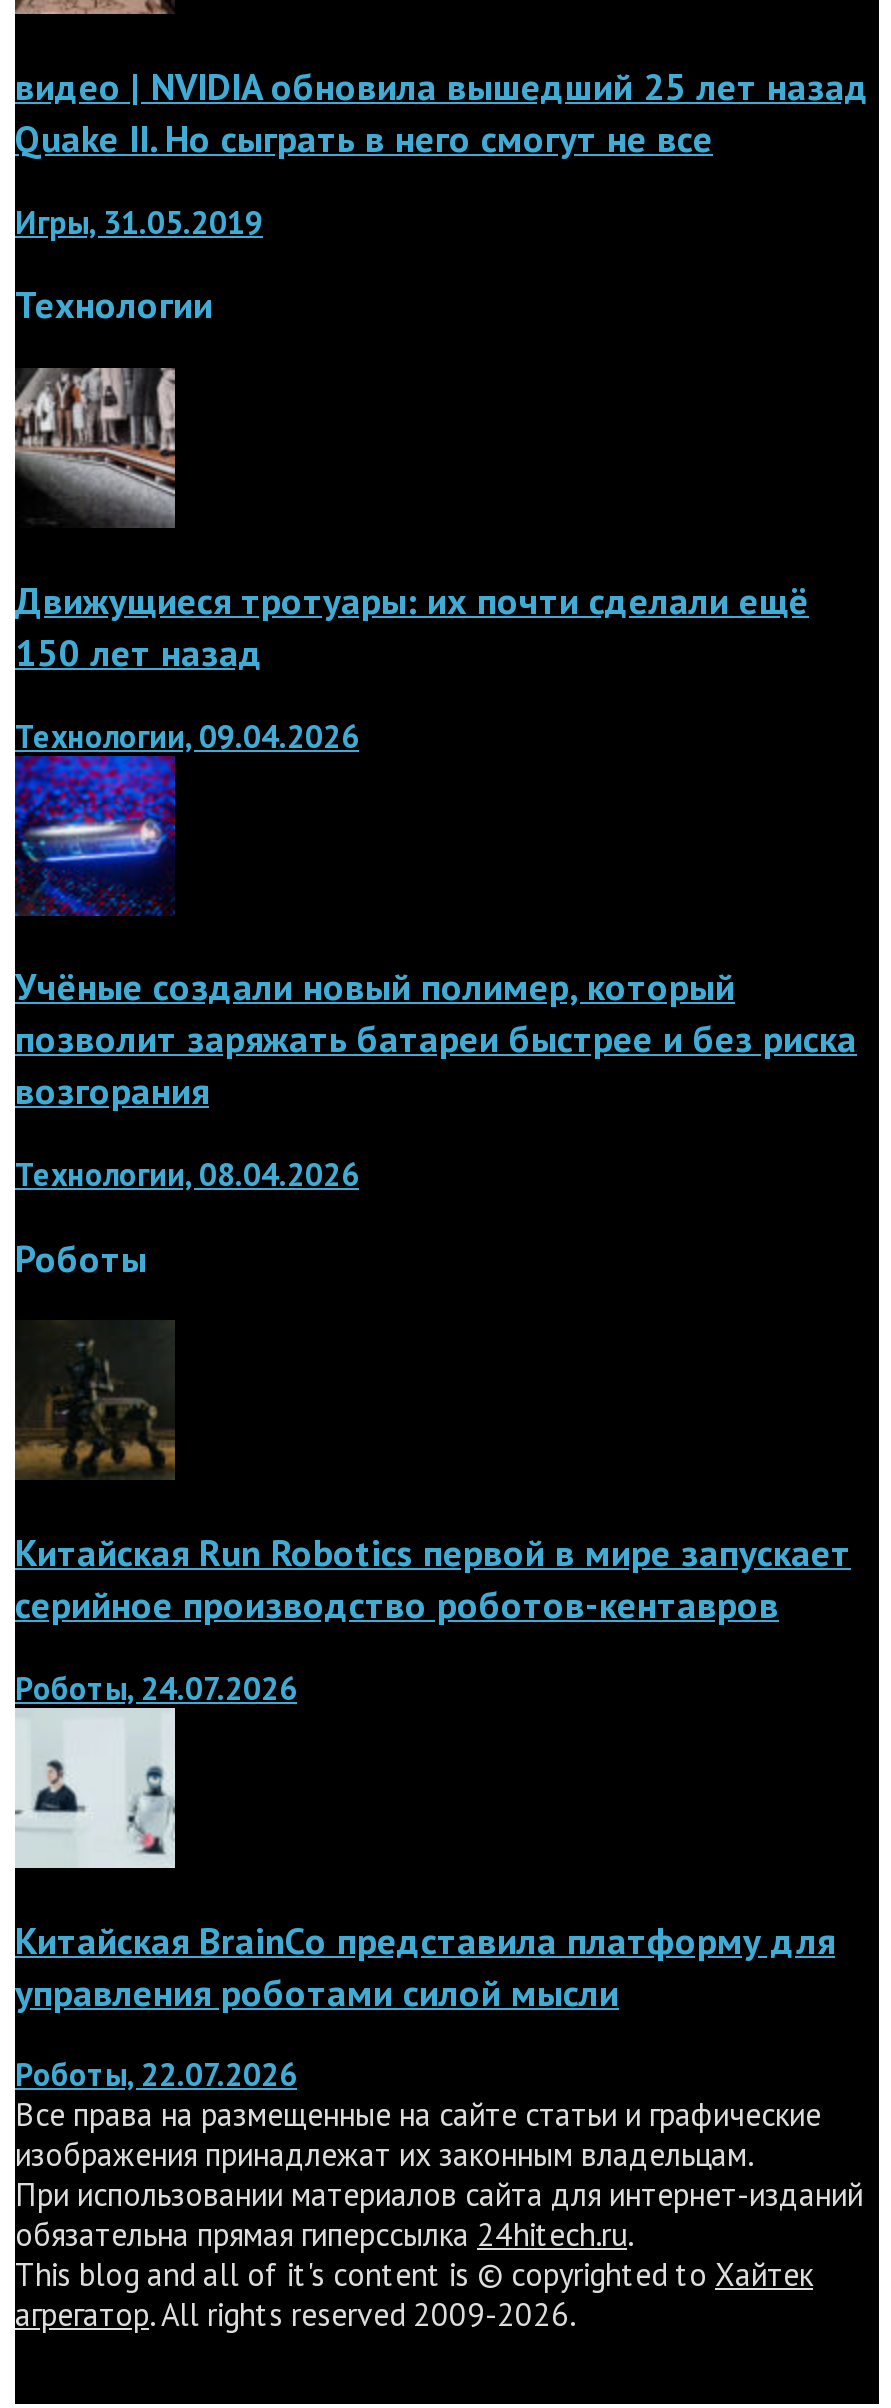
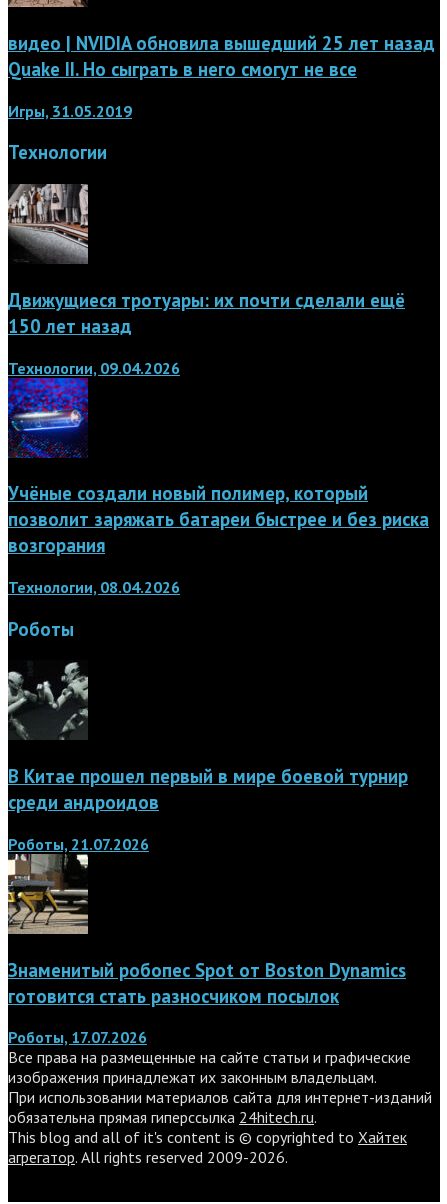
- [image]
- Китайская Run Robotics первой в мире запускает
- серийное производство роботов-кентавров
+ [image]
+ В Китае прошел первый в мире боевой турнир
+ среди андроидов

- Роботы, 24.07.2026
+ Роботы, 21.07.2026

- [image]
- Китайская BrainCo представила платформу для
- управления роботами силой мысли
+ [image]
+ Знаменитый робопес Spot от Boston Dynamics
+ готовится стать разносчиком посылок

- Роботы, 22.07.2026
+ Роботы, 17.07.2026
